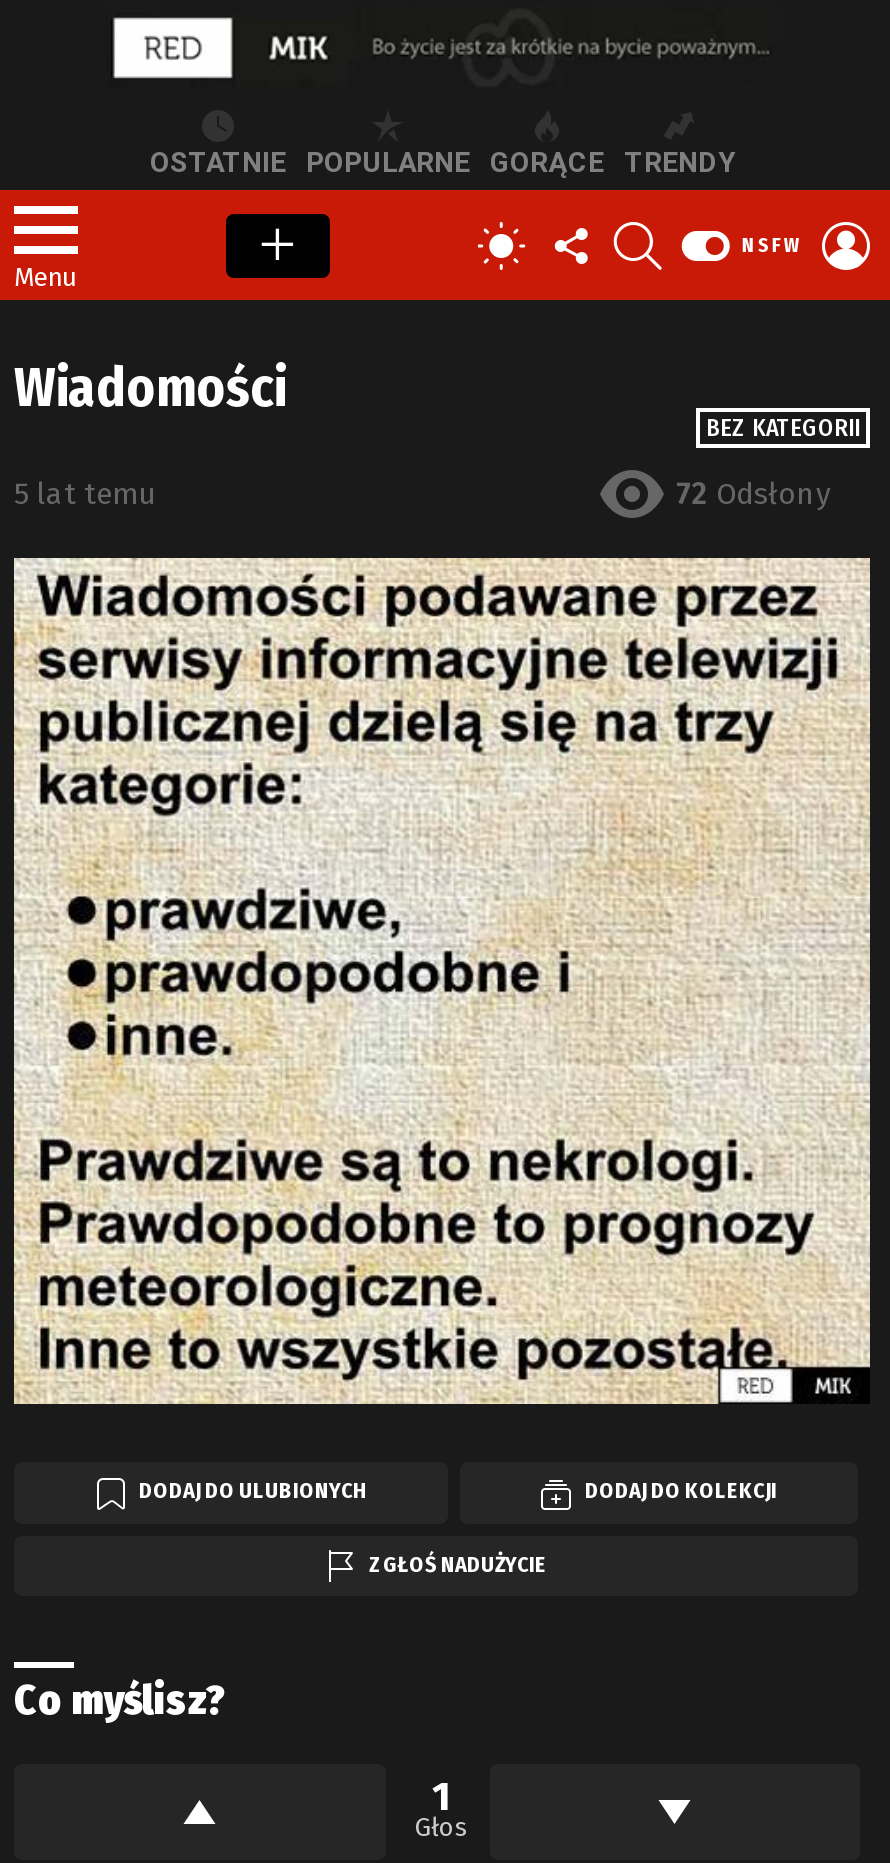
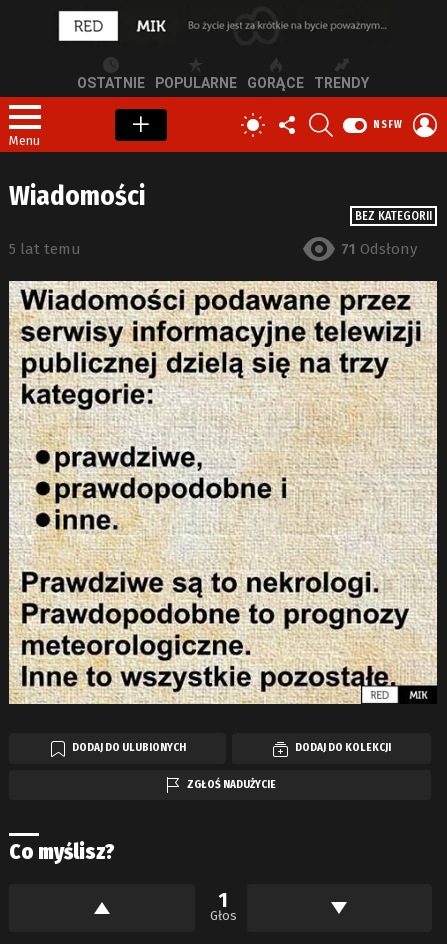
- 72 Odsłony
+ 71 Odsłony
